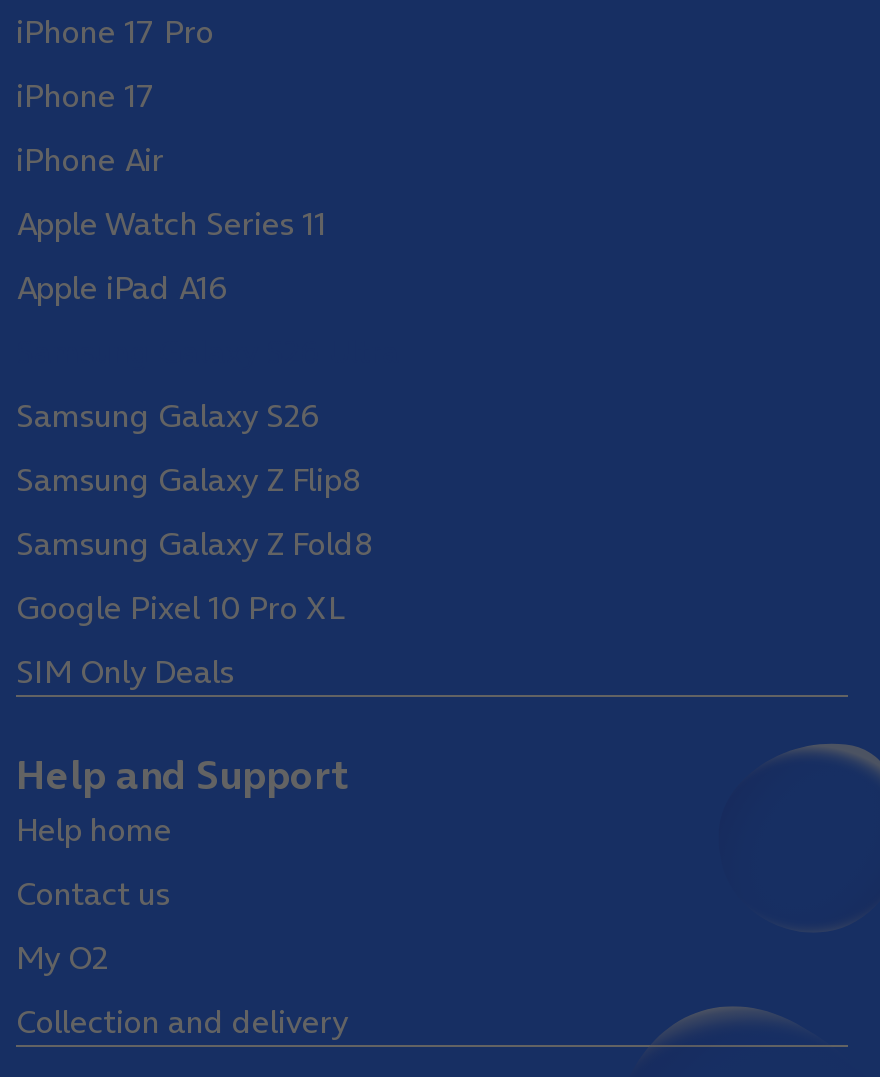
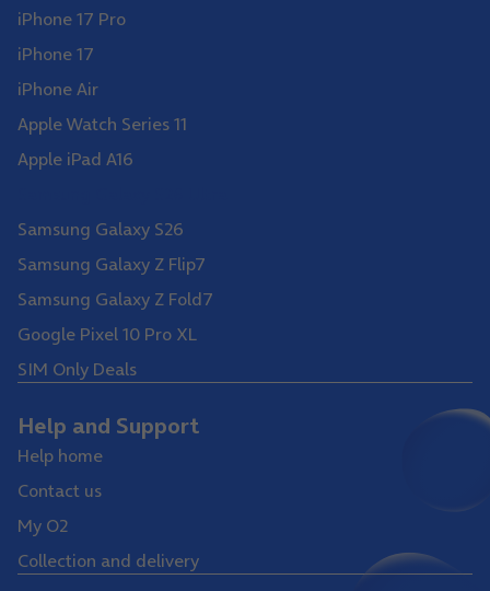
- Samsung Galaxy Z Flip8
+ Samsung Galaxy Z Flip7

- Samsung Galaxy Z Fold8
+ Samsung Galaxy Z Fold7
